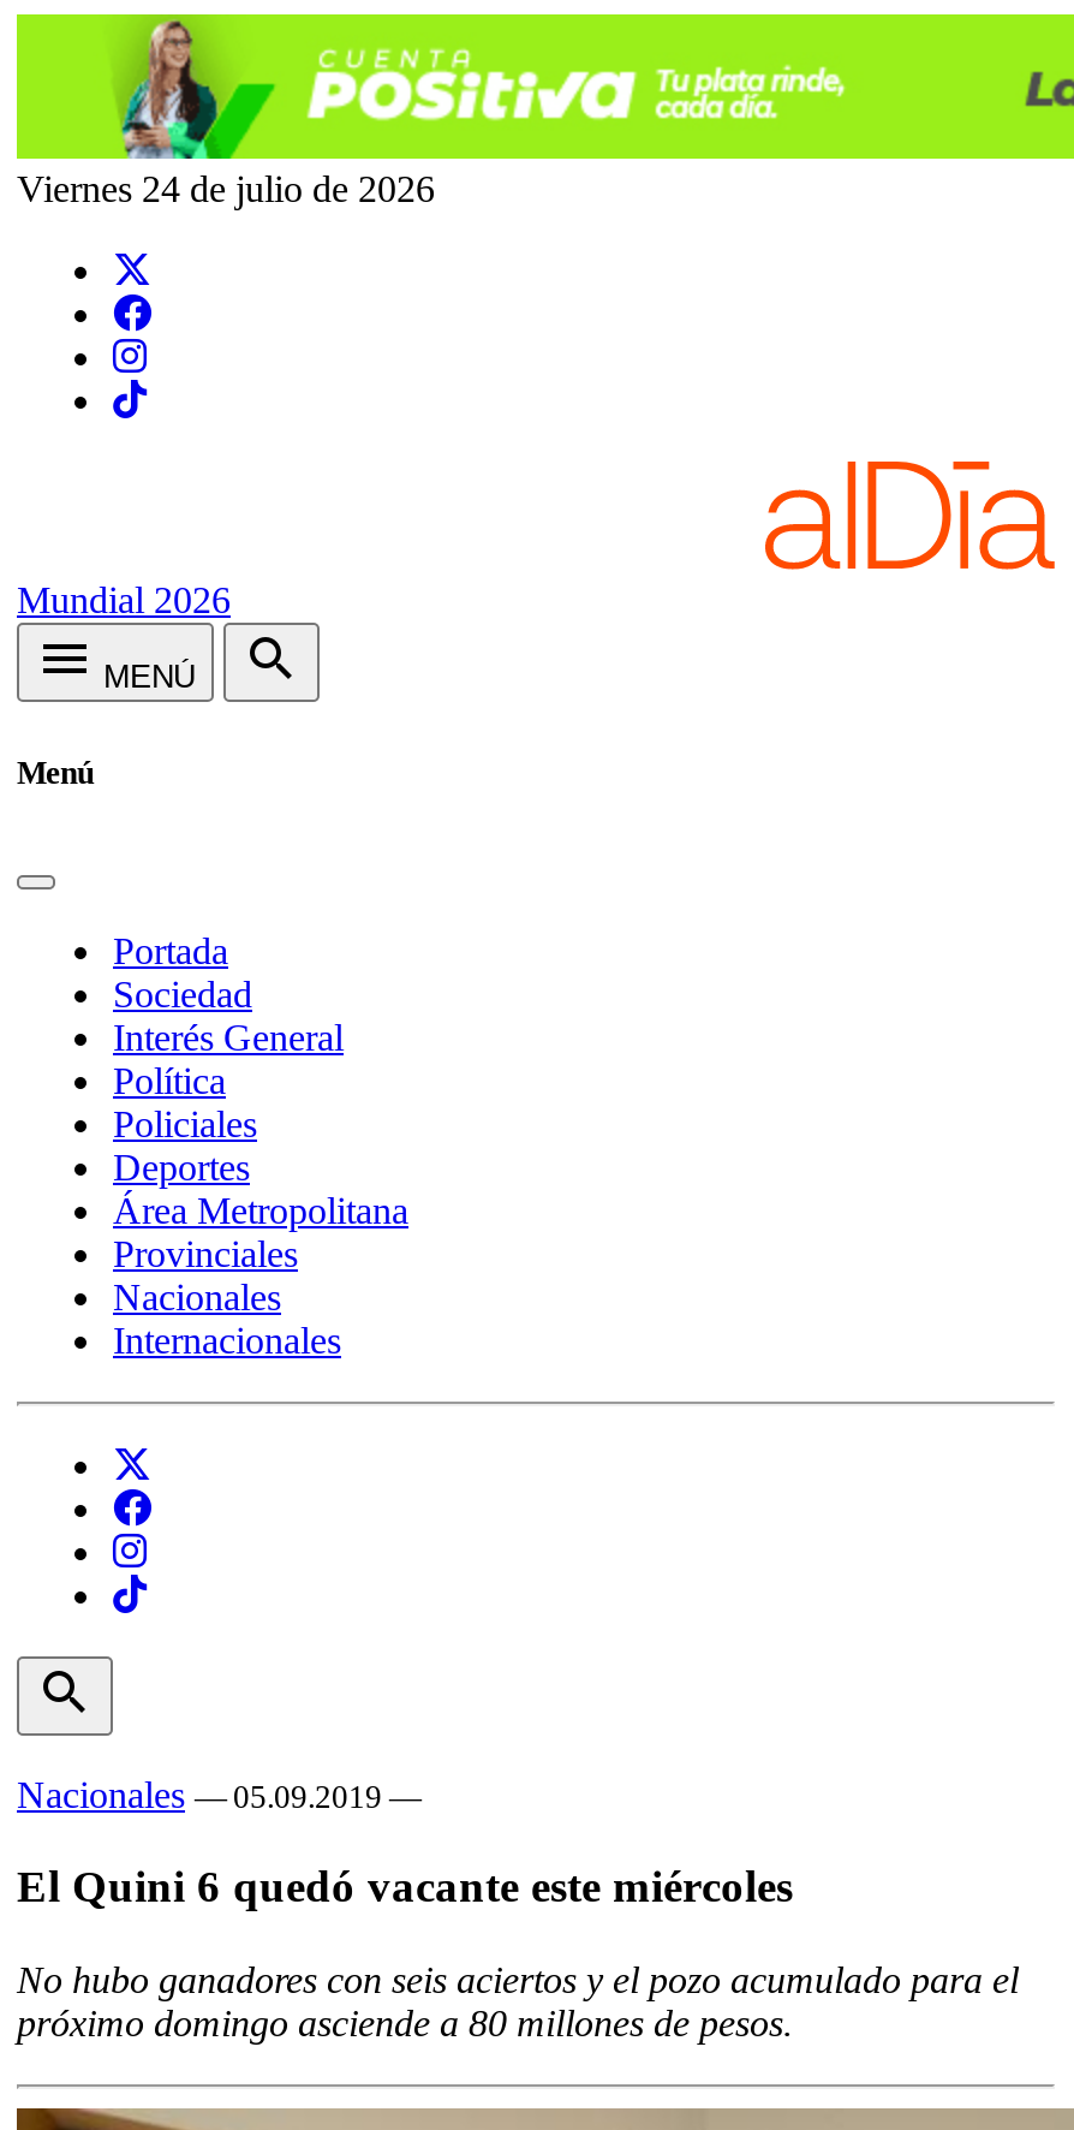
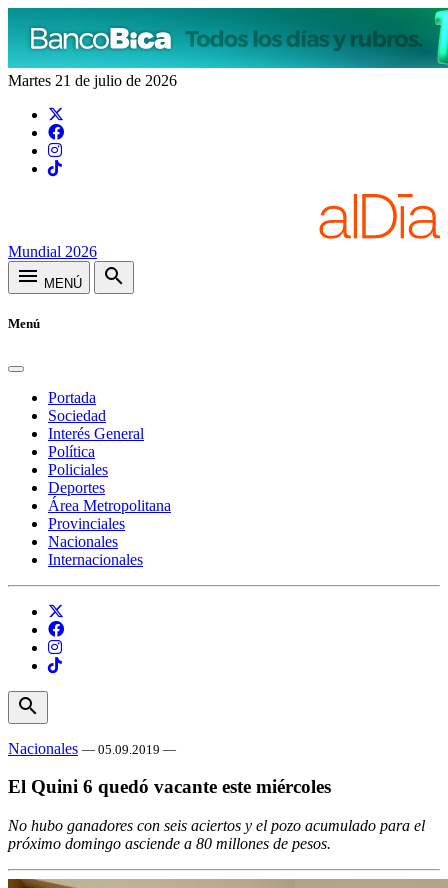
- [image]
- Viernes 24 de julio de 2026
+ [image]
+ Martes 21 de julio de 2026
